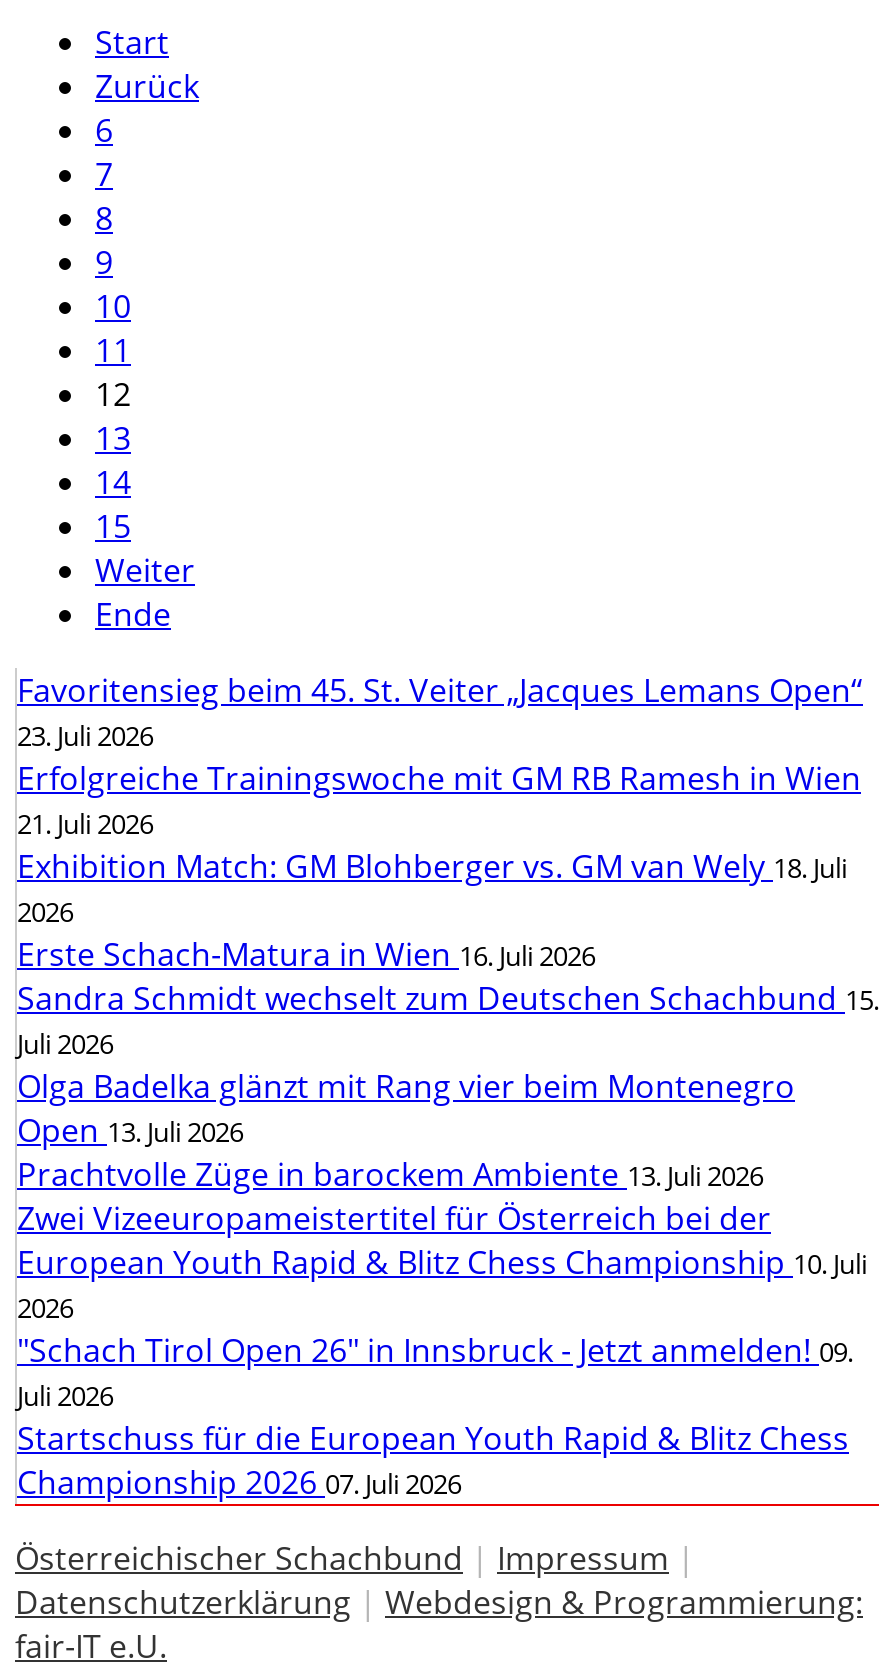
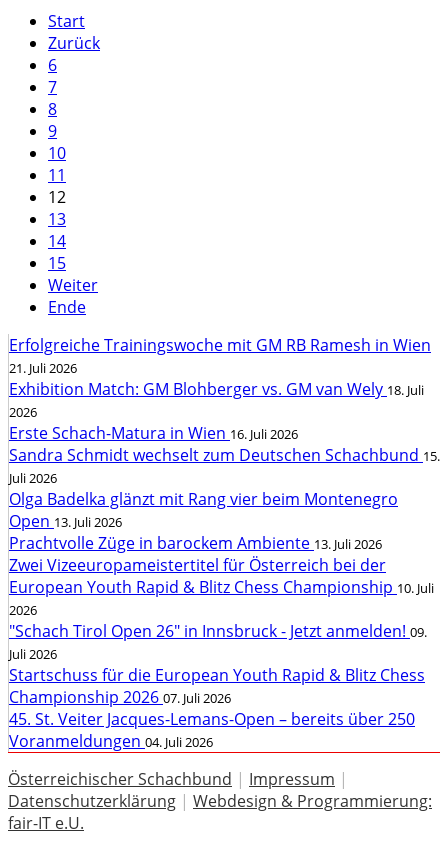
- Favoritensieg beim 45. St. Veiter „Jacques Lemans Open“
- 23. Juli 2026

moved up: Erfolgreiche Trainingswoche mit GM RB Ramesh in Wien | 21. Juli 2026 | Exhibition Match: GM Blohberger vs. GM van Wely 18. Juli | ... | Startschuss für die European Youth Rapid & Blitz Chess | Championship 2026 07. Juli 2026

+ 45. St. Veiter Jacques-Lemans-Open – bereits über 250
+ Voranmeldungen 04. Juli 2026
